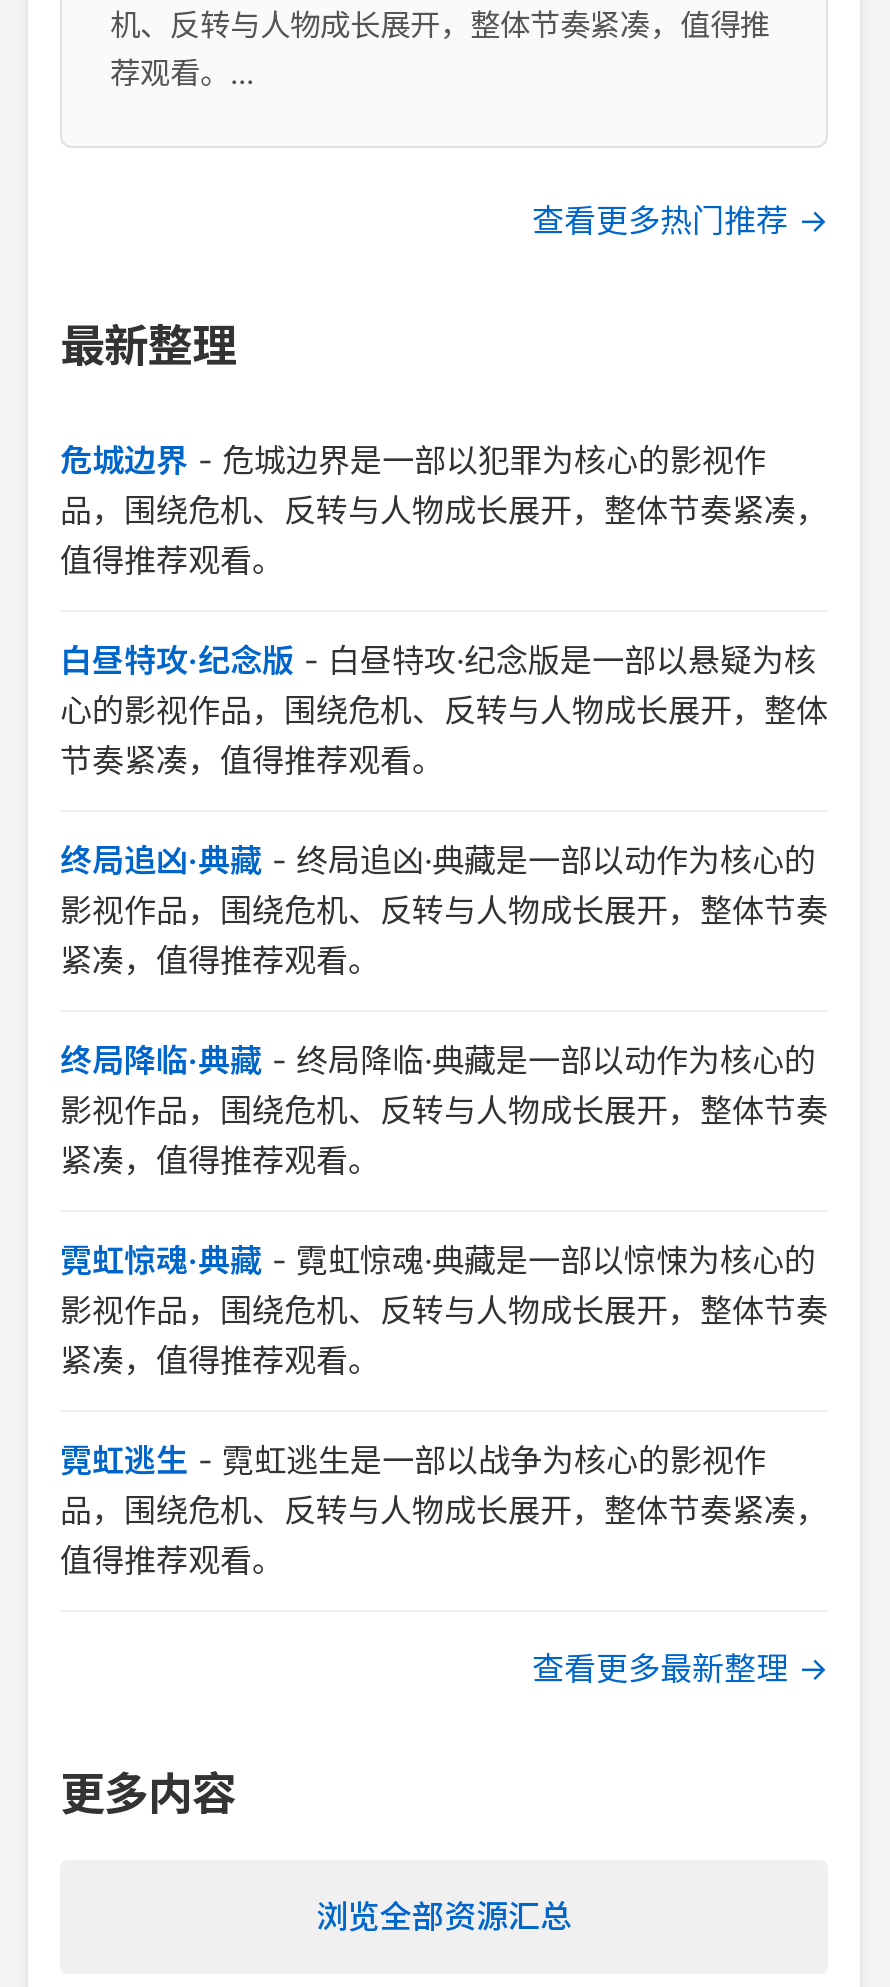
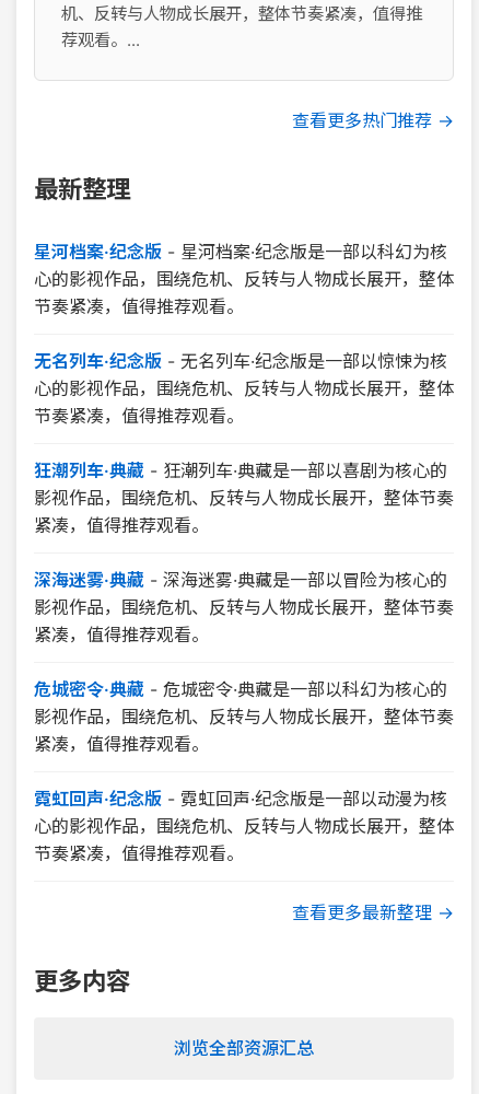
- 危城边界-危城边界是一部以犯罪为核心的影视作
- 品，围绕危机、反转与人物成长展开，整体节奏紧凑，
- 值得推荐观看。
- 白昼特攻·纪念版-白昼特攻·纪念版是一部以悬疑为核
+ 星河档案·纪念版-星河档案·纪念版是一部以科幻为核

moved up: 心的影视作品，围绕危机、反转与人物成长展开，整体 | 节奏紧凑，值得推荐观看。

- 终局追凶·典藏-终局追凶·典藏是一部以动作为核心的
+ 无名列车·纪念版-无名列车·纪念版是一部以惊悚为核
+ 心的影视作品，围绕危机、反转与人物成长展开，整体
+ 节奏紧凑，值得推荐观看。
+ 狂潮列车·典藏-狂潮列车·典藏是一部以喜剧为核心的

- 终局降临·典藏-终局降临·典藏是一部以动作为核心的
+ 深海迷雾·典藏-深海迷雾·典藏是一部以冒险为核心的

- 霓虹惊魂·典藏-霓虹惊魂·典藏是一部以惊悚为核心的
+ 危城密令·典藏-危城密令·典藏是一部以科幻为核心的

- 霓虹逃生-霓虹逃生是一部以战争为核心的影视作
- 品，围绕危机、反转与人物成长展开，整体节奏紧凑，
- 值得推荐观看。
+ 霓虹回声·纪念版-霓虹回声·纪念版是一部以动漫为核
+ 心的影视作品，围绕危机、反转与人物成长展开，整体
+ 节奏紧凑，值得推荐观看。
